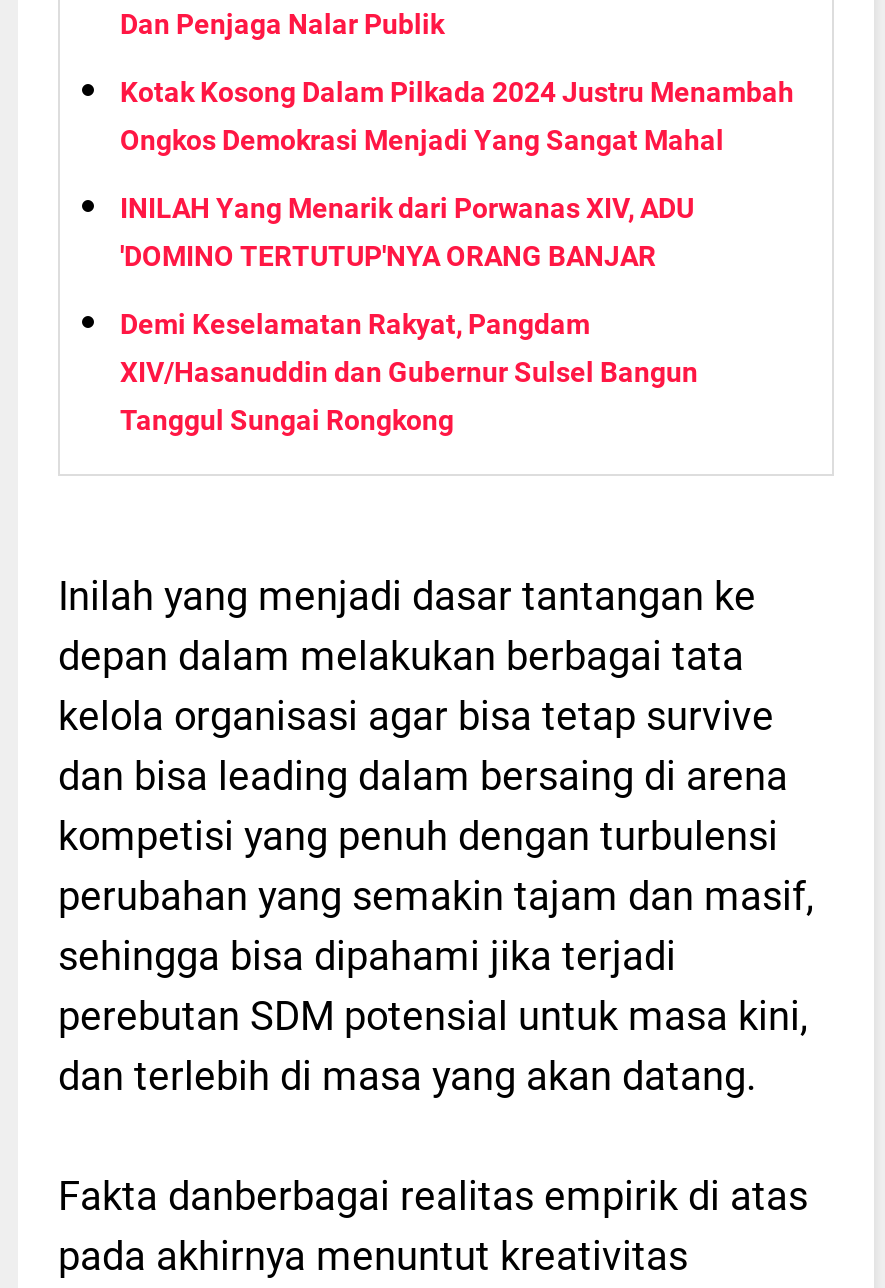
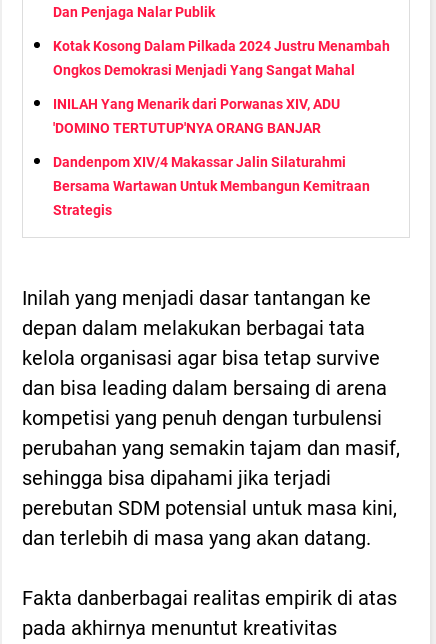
- Demi Keselamatan Rakyat, Pangdam
+ Dandenpom XIV/4 Makassar Jalin Silaturahmi

- XIV/Hasanuddin dan Gubernur Sulsel Bangun
+ Bersama Wartawan Untuk Membangun Kemitraan

- Tanggul Sungai Rongkong
+ Strategis
